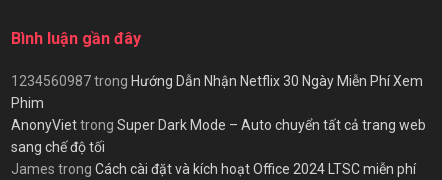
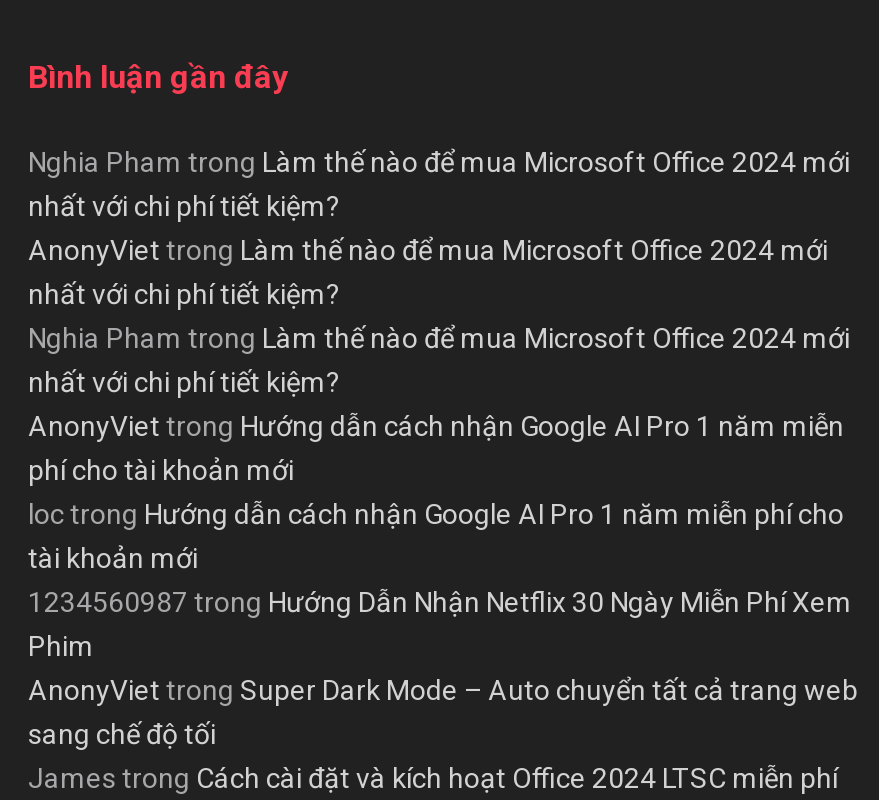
+ Nghia Pham trong Làm thế nào để mua Microsoft Office 2024 mới
+ nhất với chi phí tiết kiệm?
+ AnonyViet trong Làm thế nào để mua Microsoft Office 2024 mới
+ nhất với chi phí tiết kiệm?
+ Nghia Pham trong Làm thế nào để mua Microsoft Office 2024 mới
+ nhất với chi phí tiết kiệm?
+ AnonyViet trong Hướng dẫn cách nhận Google AI Pro 1 năm miễn
+ phí cho tài khoản mới
+ loc trong Hướng dẫn cách nhận Google AI Pro 1 năm miễn phí cho
+ tài khoản mới
